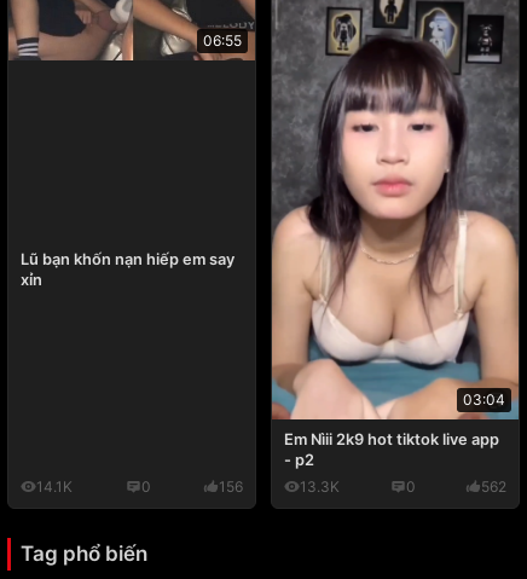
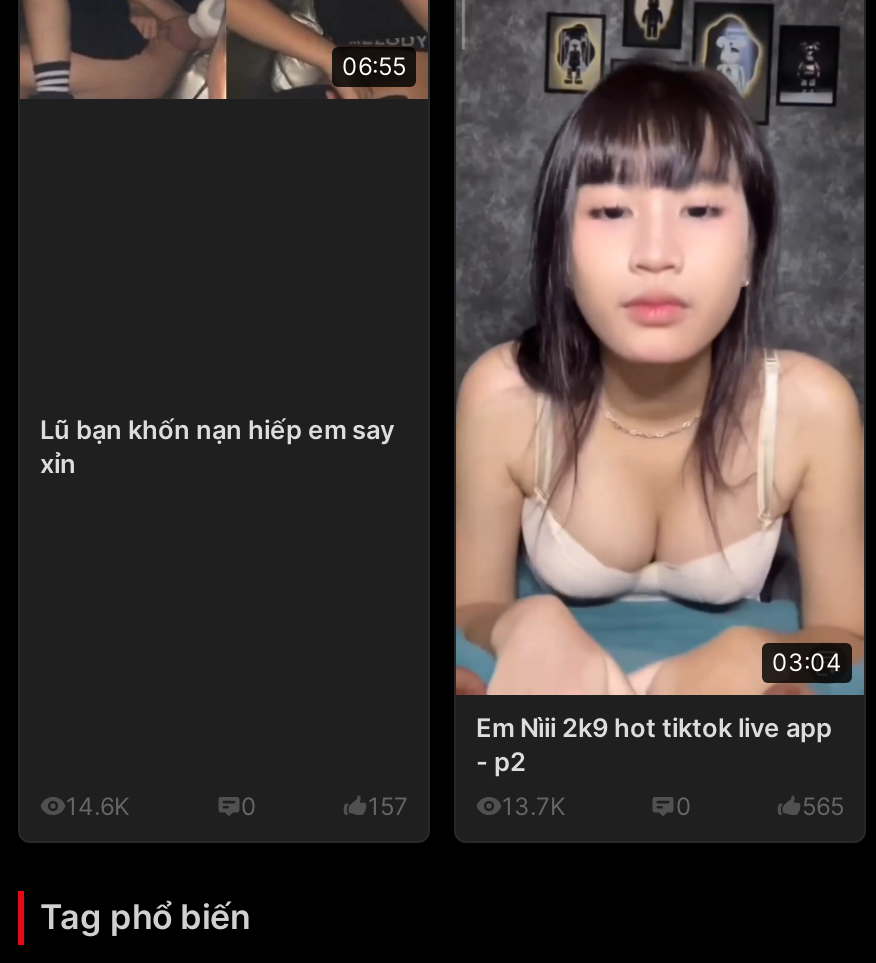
- 14.1K
+ 14.6K

- 156
+ 157

- 13.3K
+ 13.7K

- 562
+ 565
